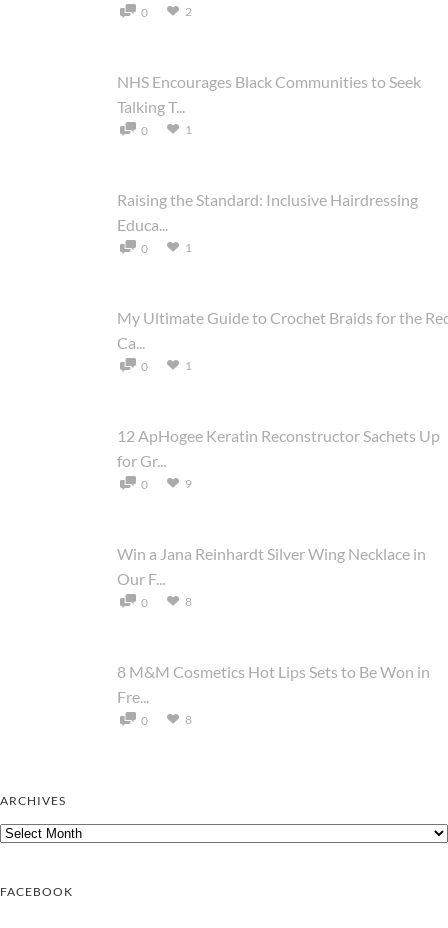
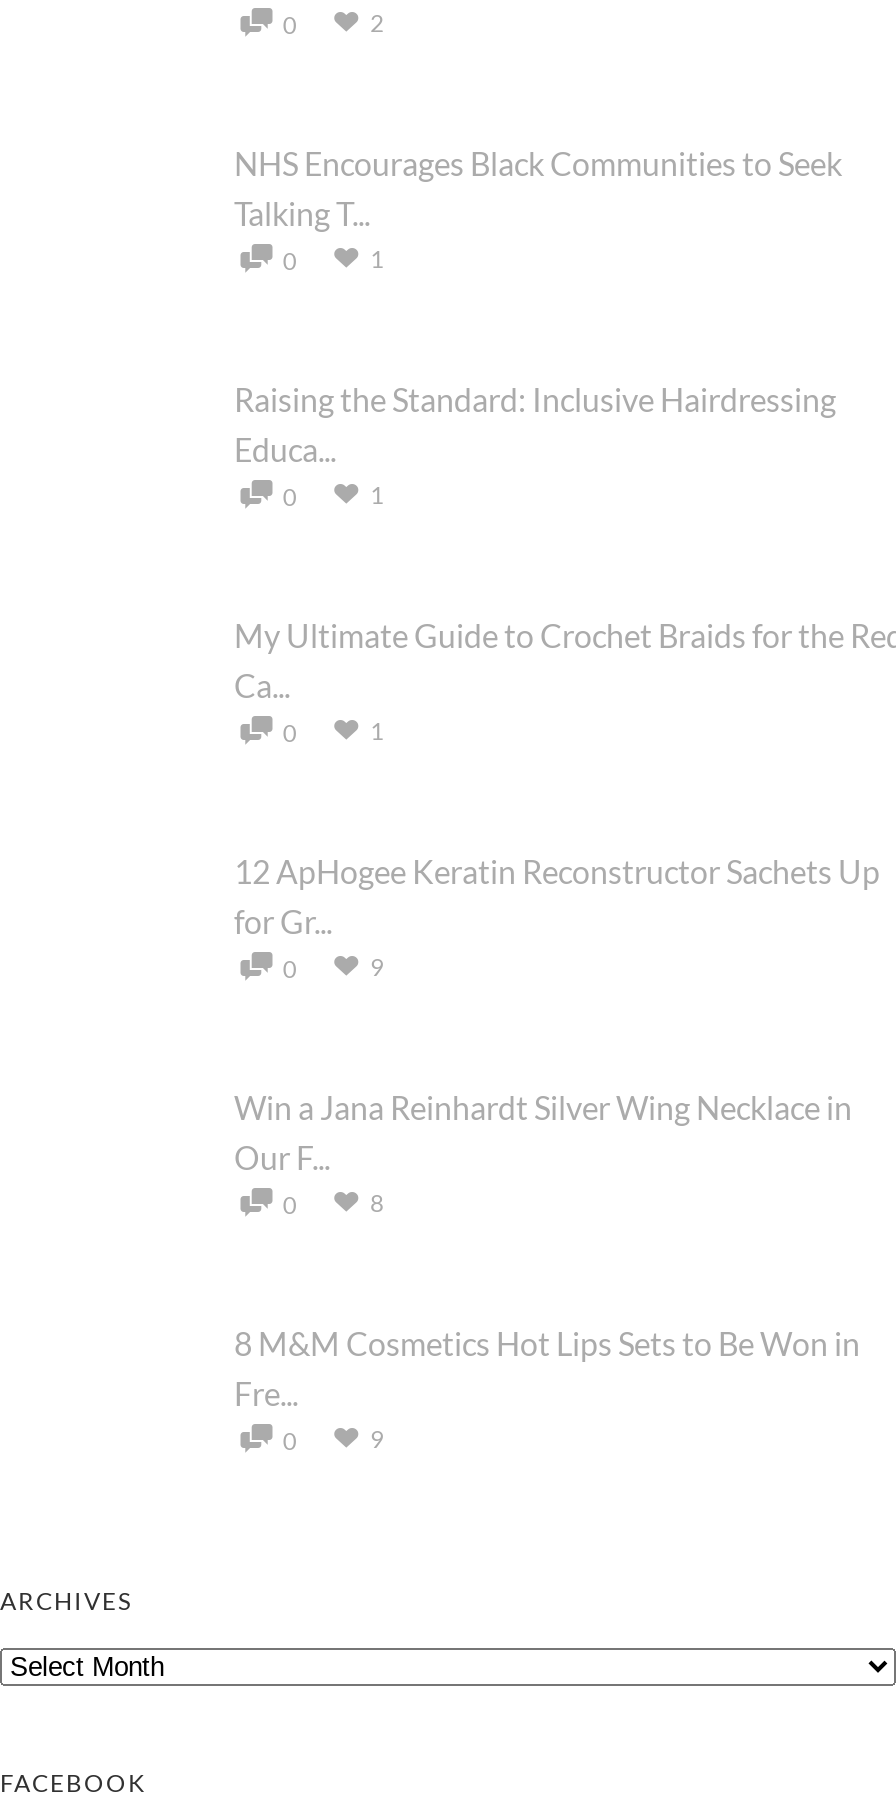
- 8
+ 9
